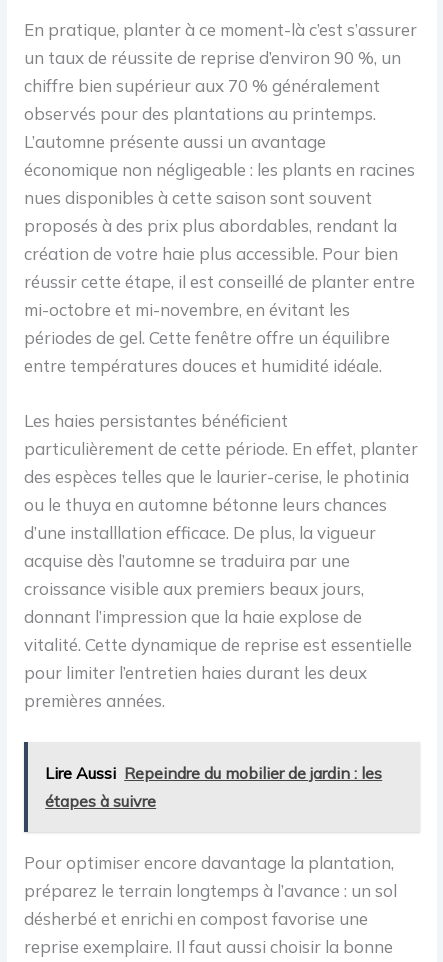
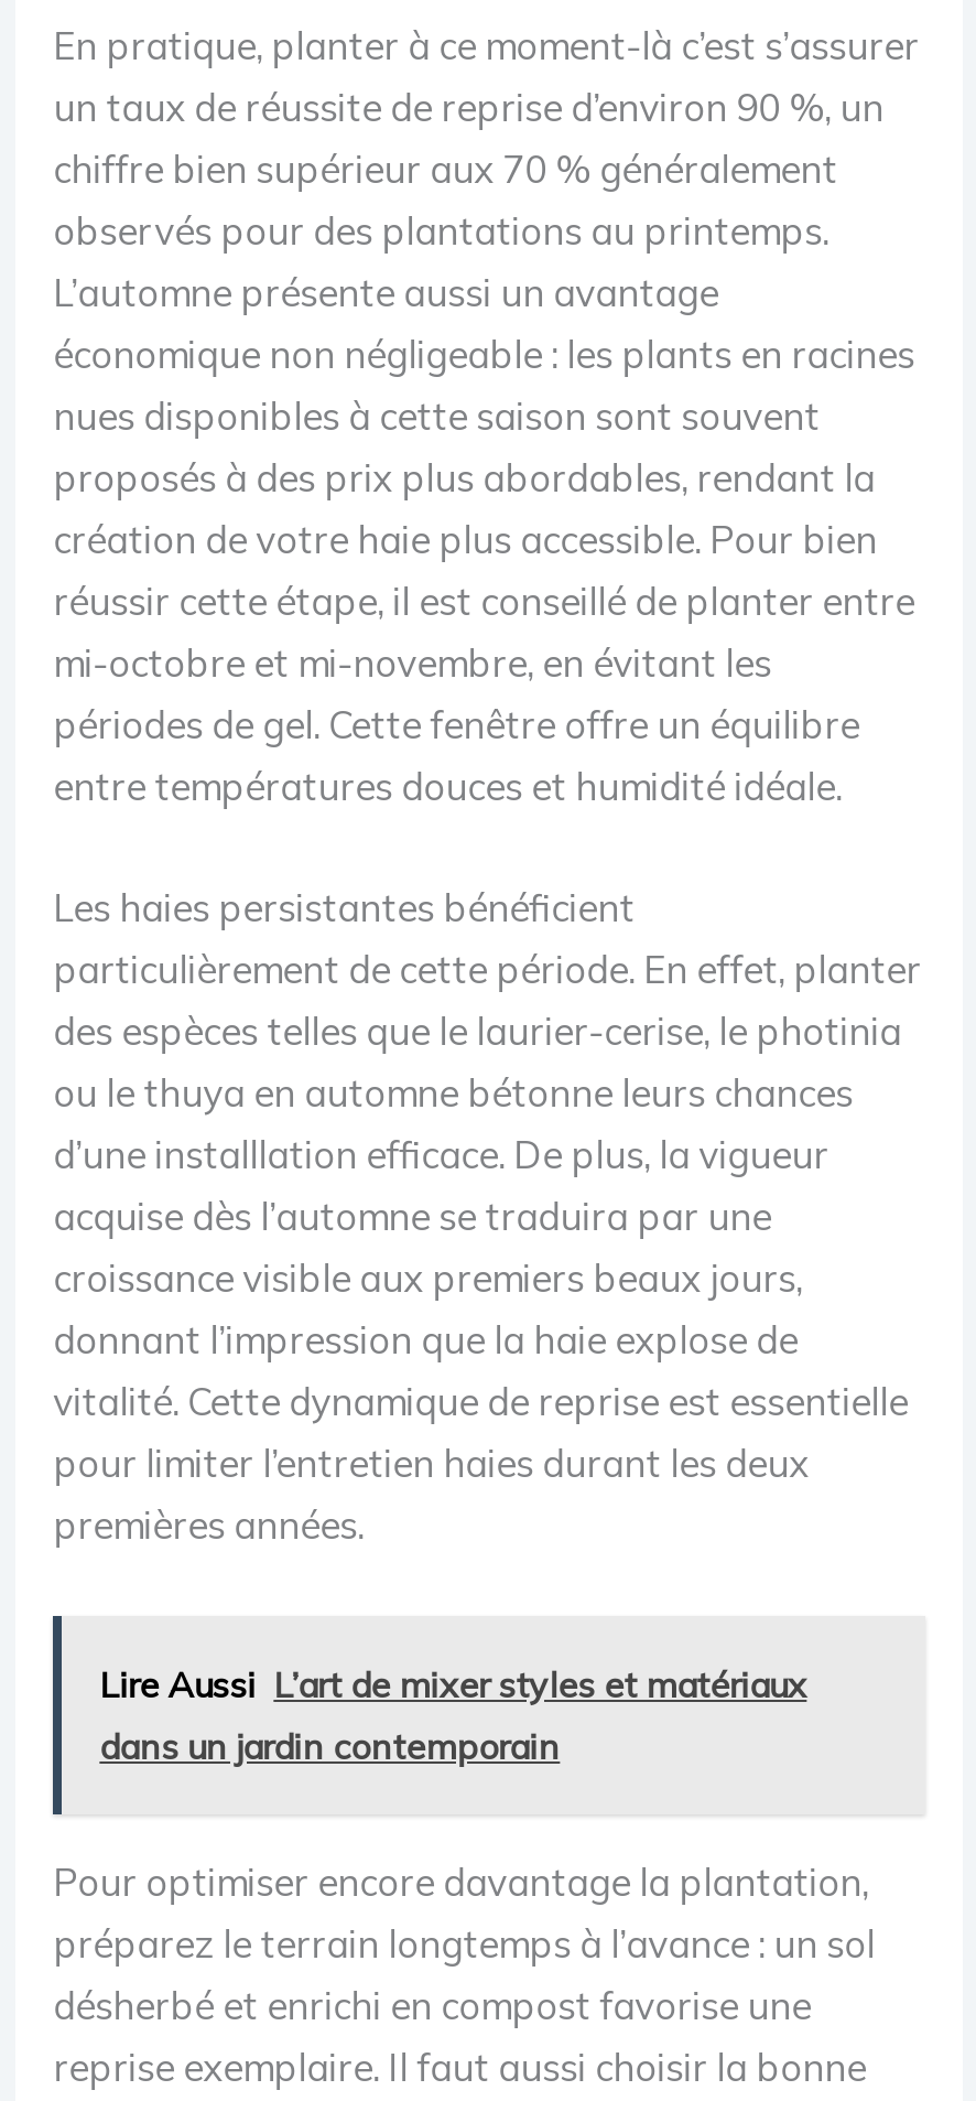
- Lire Aussi Repeindre du mobilier de jardin : les
- étapes à suivre
+ Lire Aussi L’art de mixer styles et matériaux
+ dans un jardin contemporain
